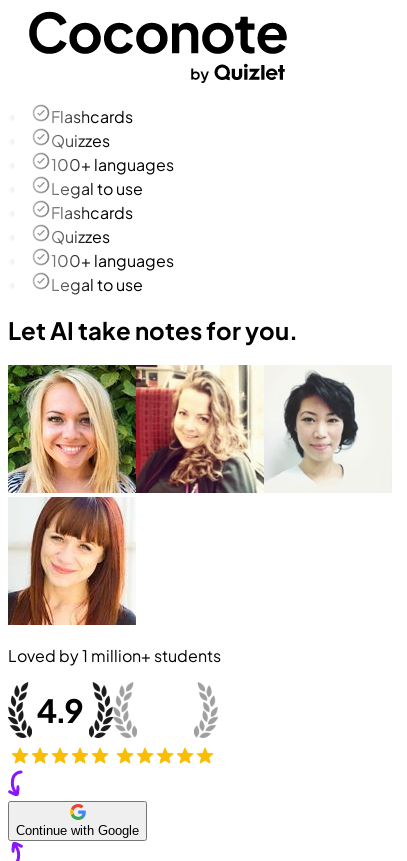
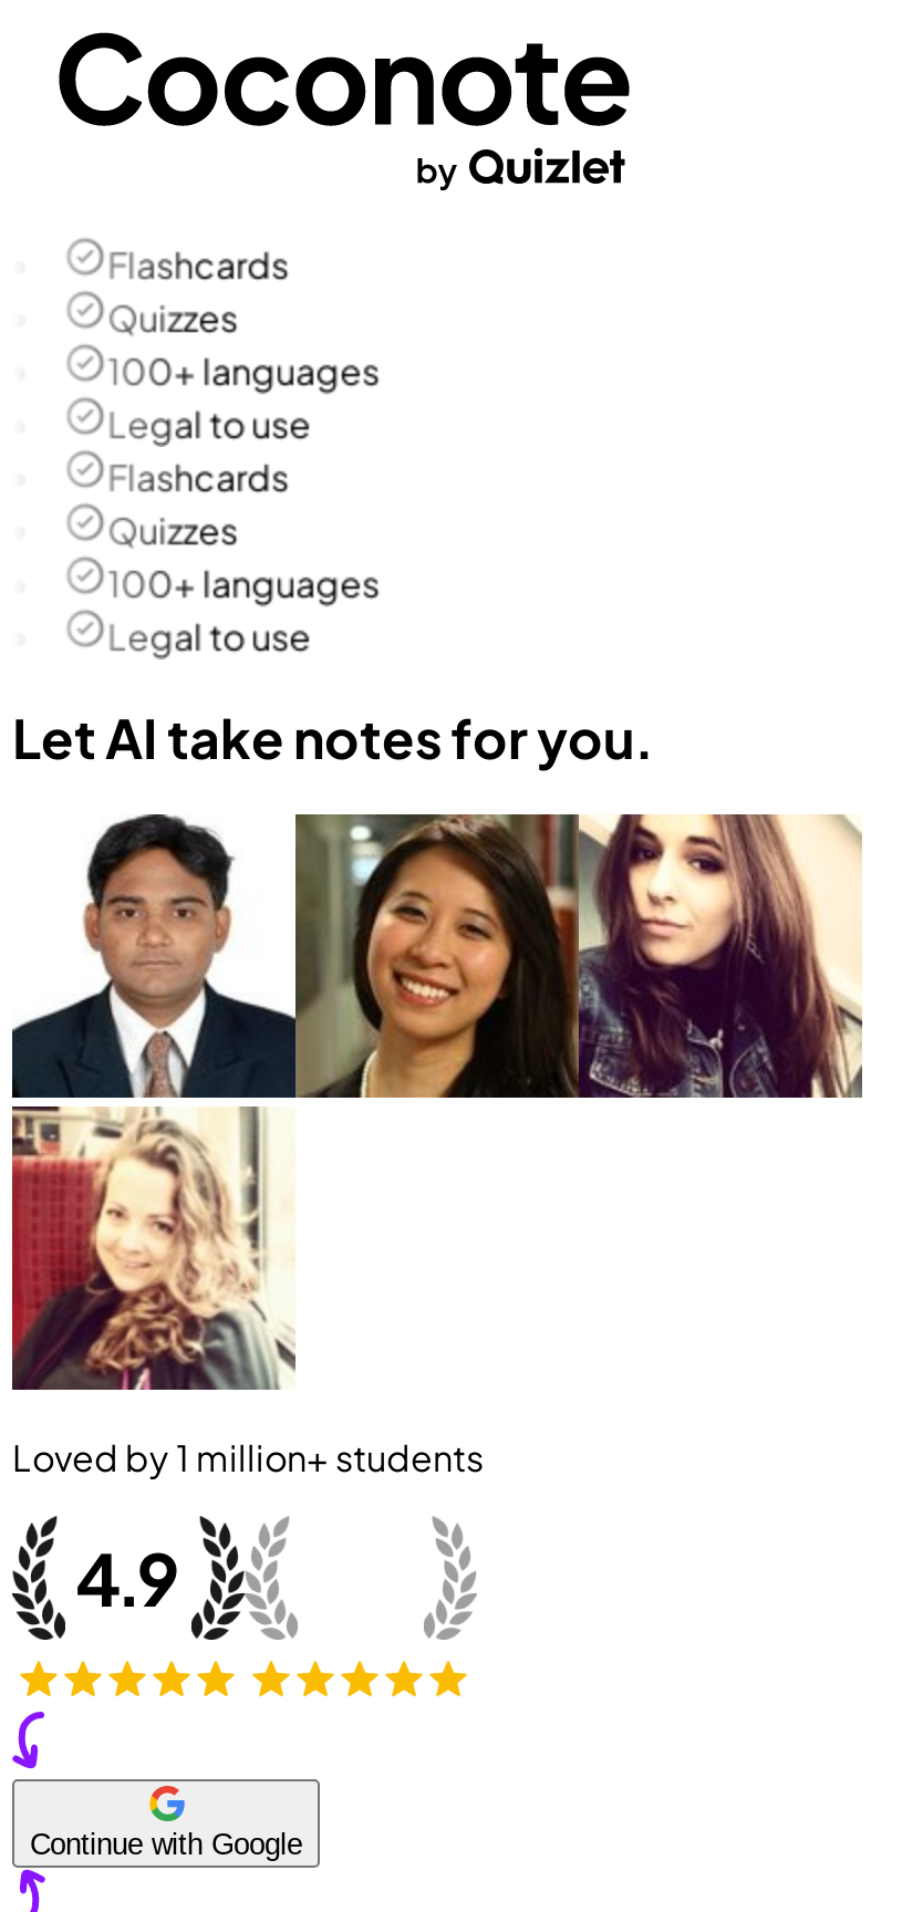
- [image]
+ [image]
